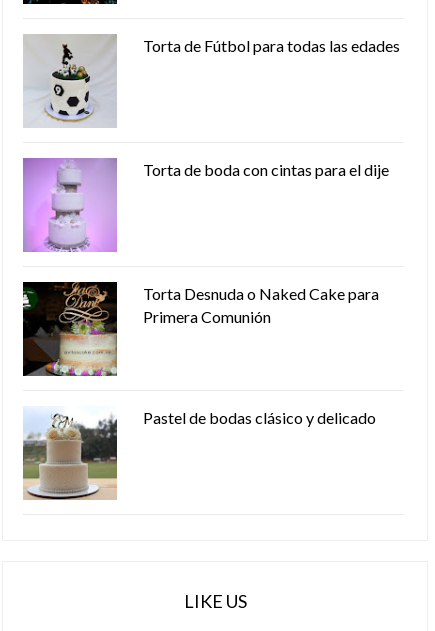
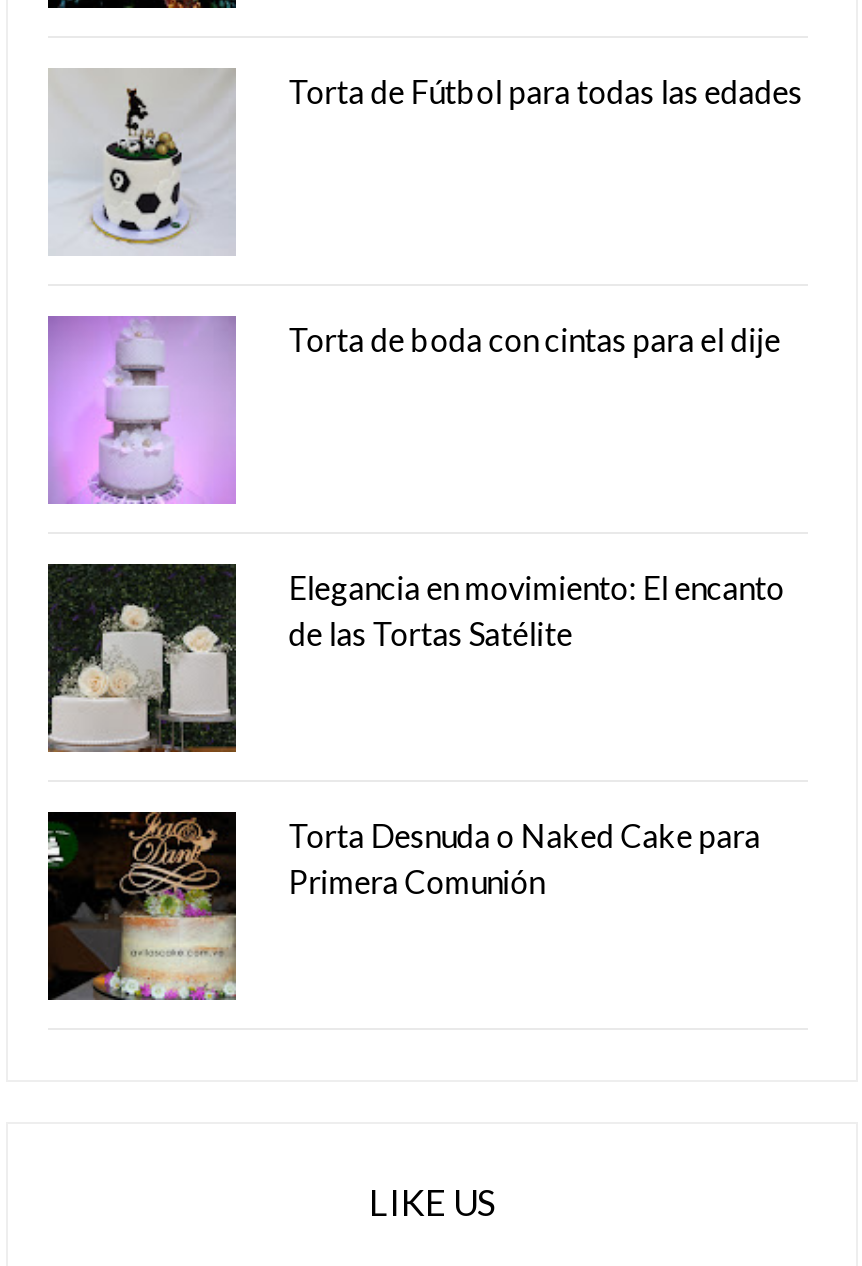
+ [image]
+ Elegancia en movimiento: El encanto
+ de las Tortas Satélite

moved down: [image] | Torta Desnuda o Naked Cake para | Primera Comunión

- [image]
- Pastel de bodas clásico y delicado
